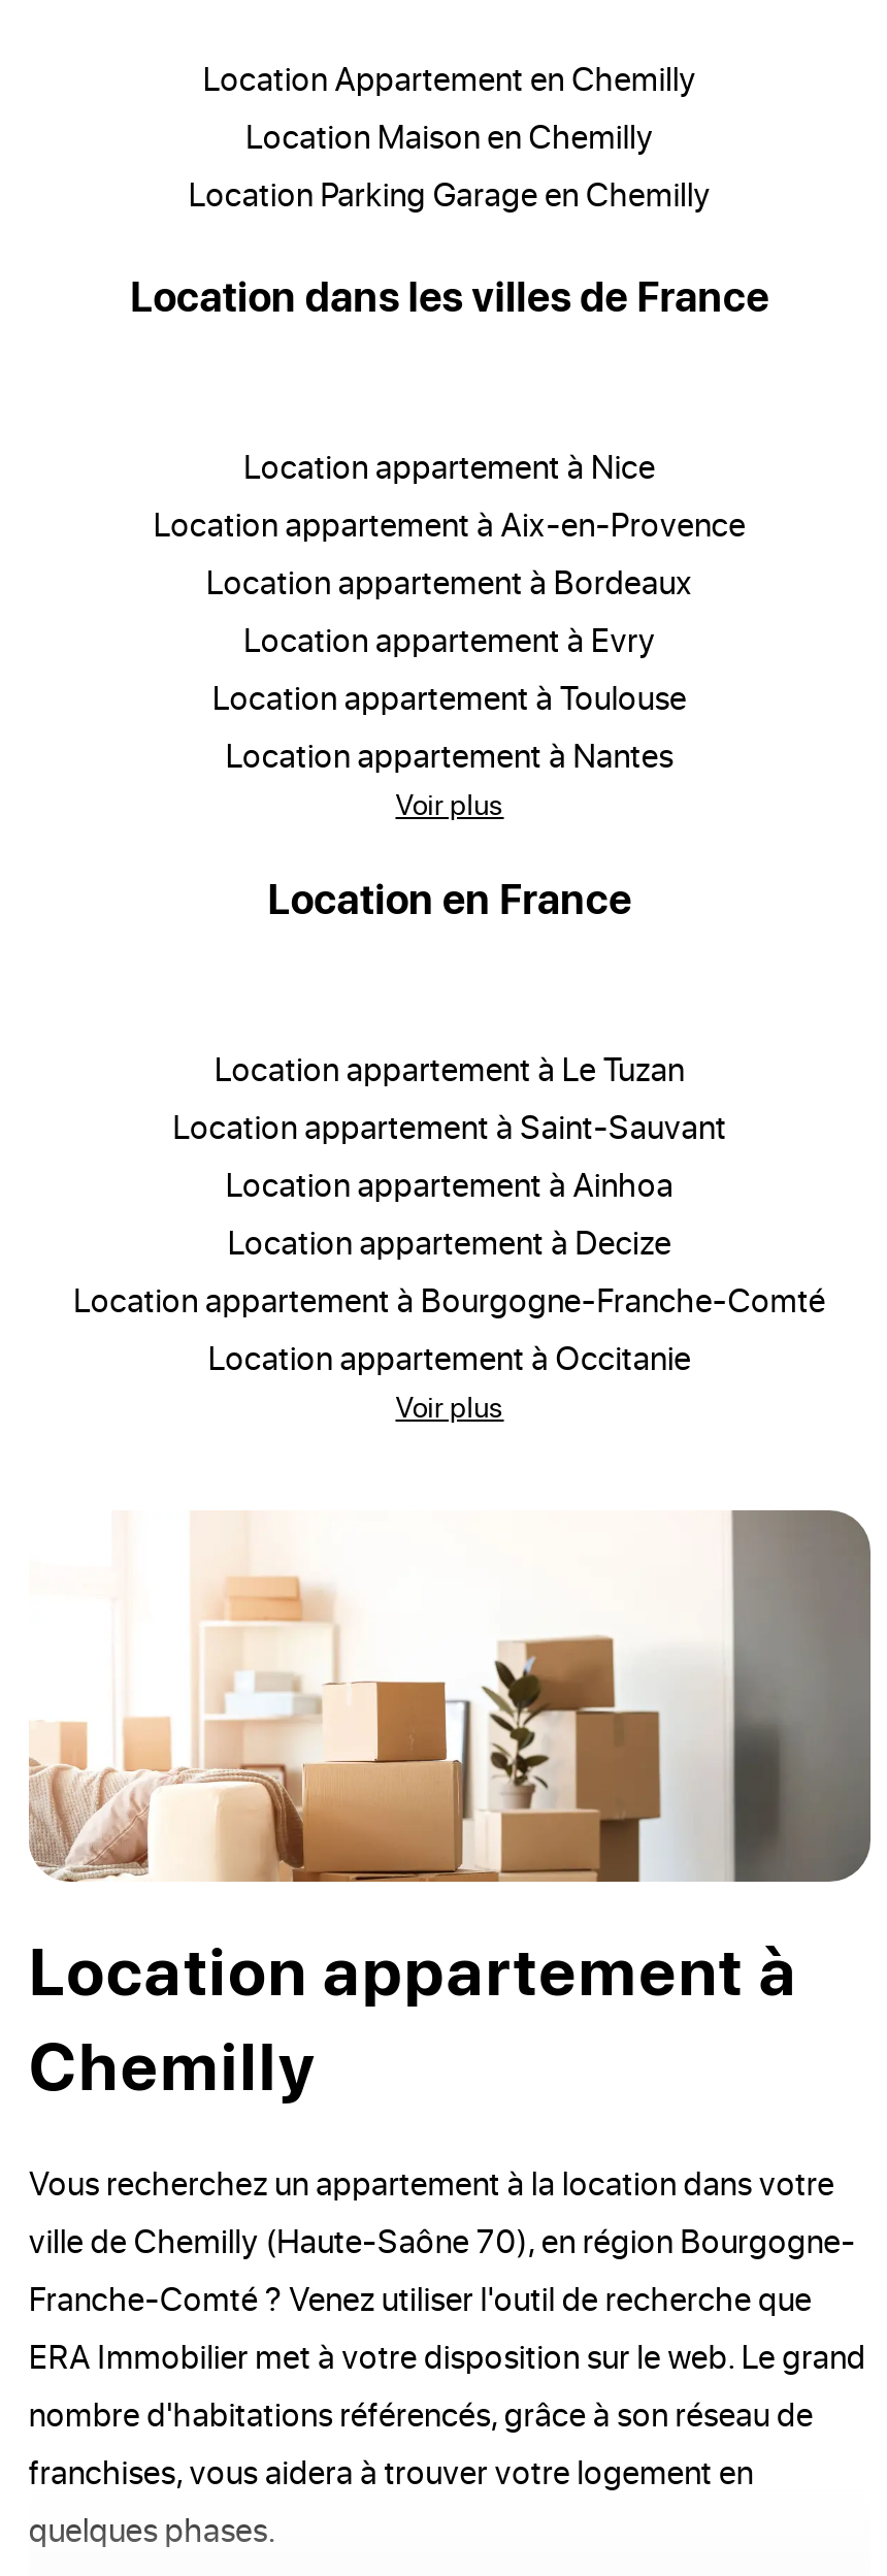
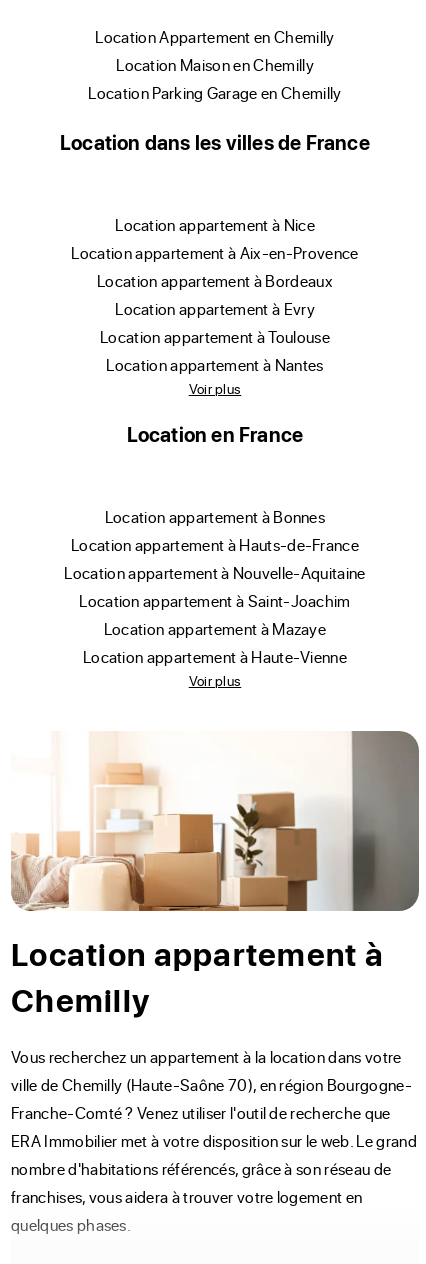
- location appartement à Le Tuzan
- location appartement à Saint-Sauvant
- location appartement à Ainhoa
- location appartement à Decize
- location appartement à Bourgogne-Franche-Comté
- location appartement à Occitanie
+ location appartement à Bonnes
+ location appartement à Hauts-de-France
+ location appartement à Nouvelle-Aquitaine
+ location appartement à Saint-Joachim
+ location appartement à Mazaye
+ location appartement à Haute-Vienne
